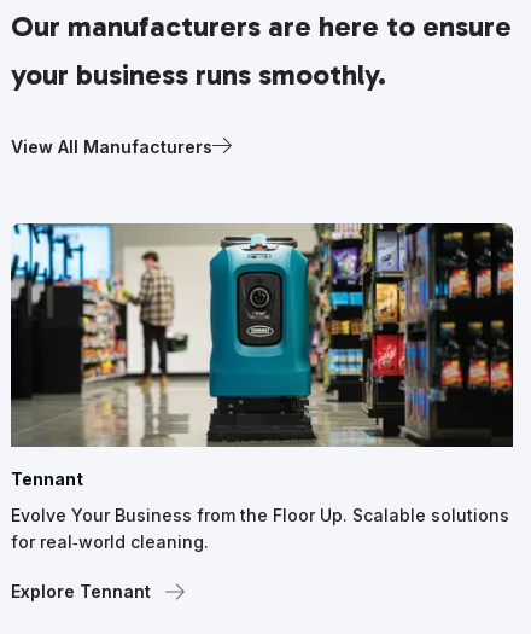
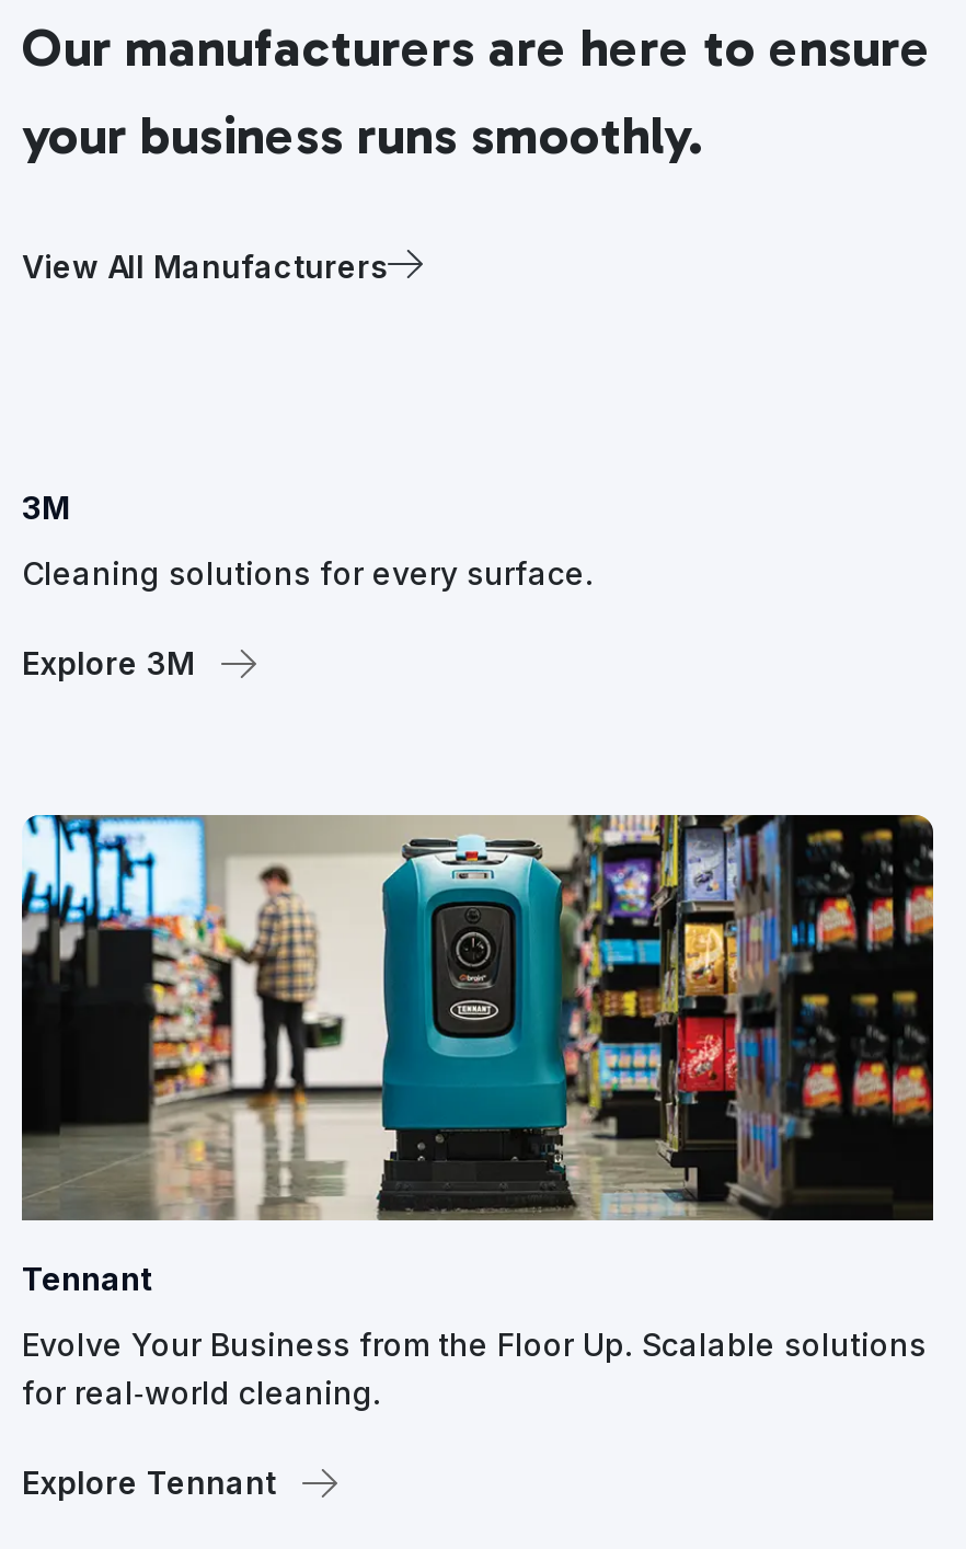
+ 3M
+ Cleaning solutions for every surface.
+ Explore 3M
